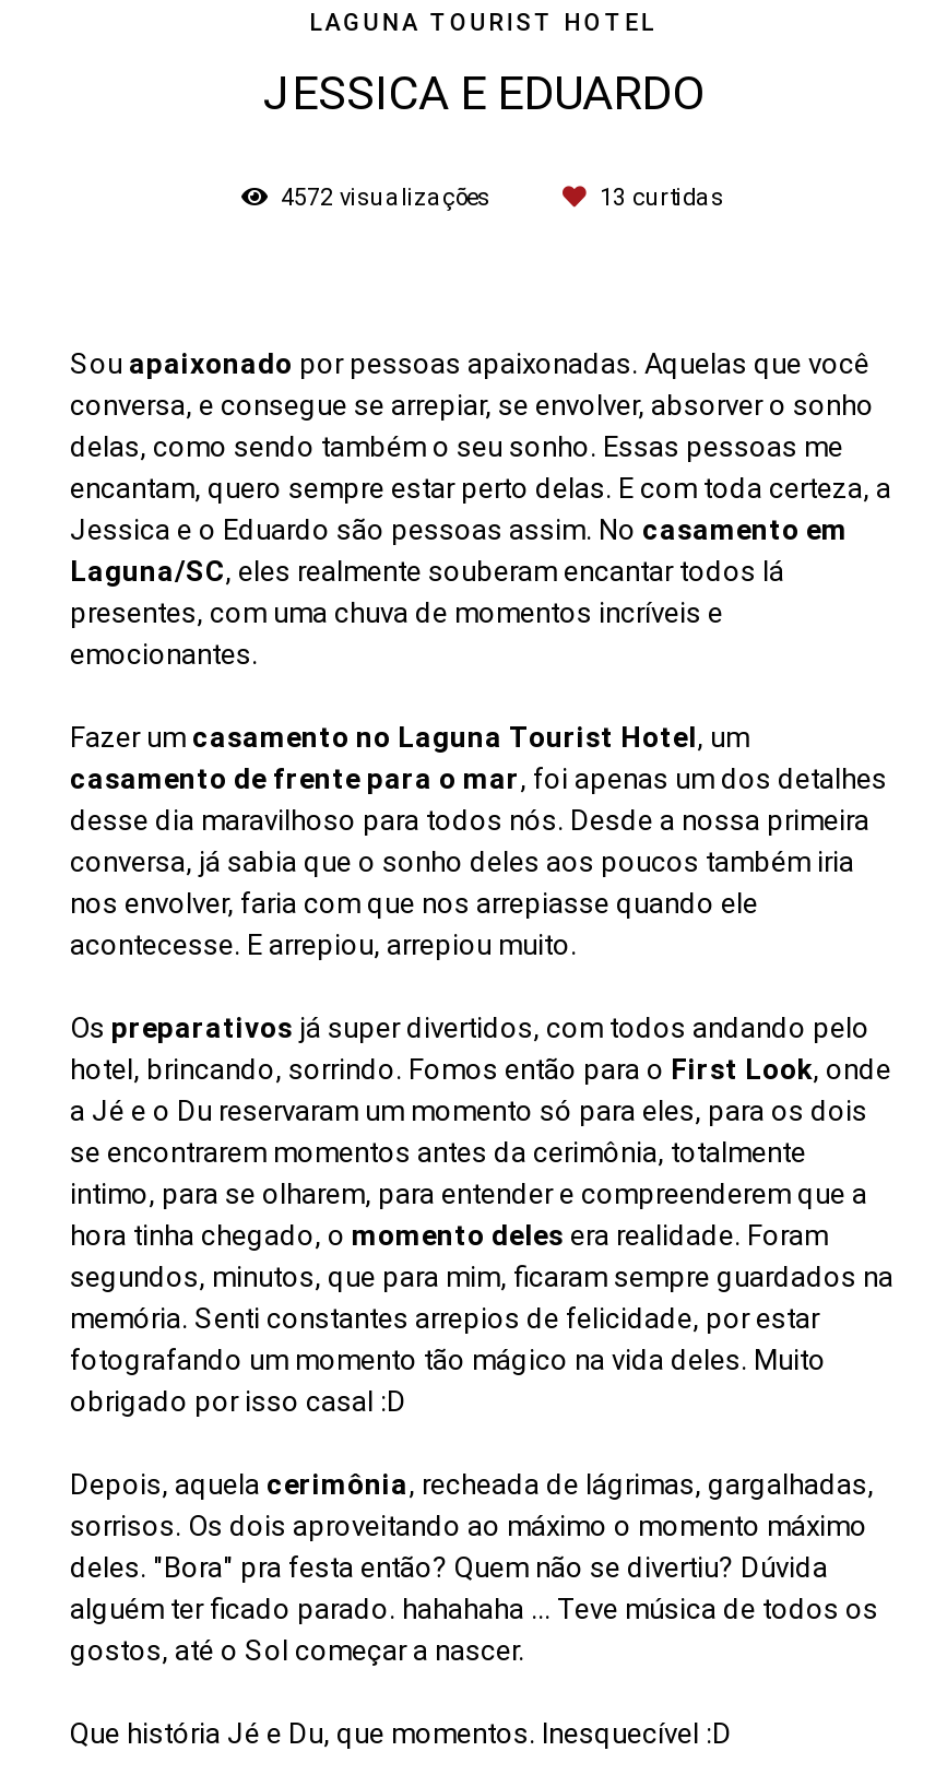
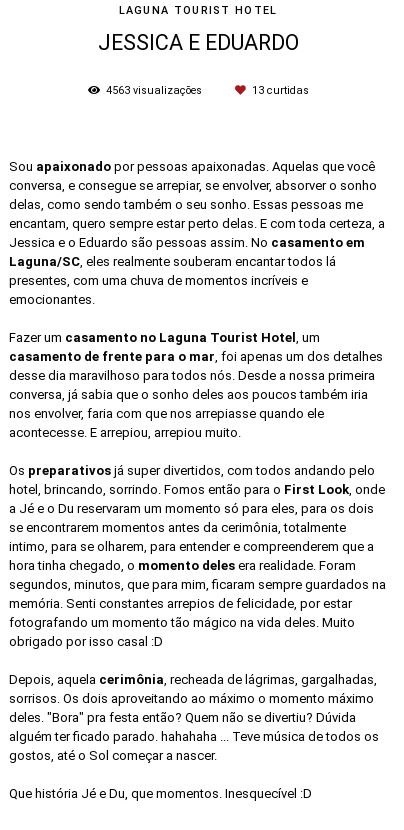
- 4572 visualizações
+ 4563 visualizações
